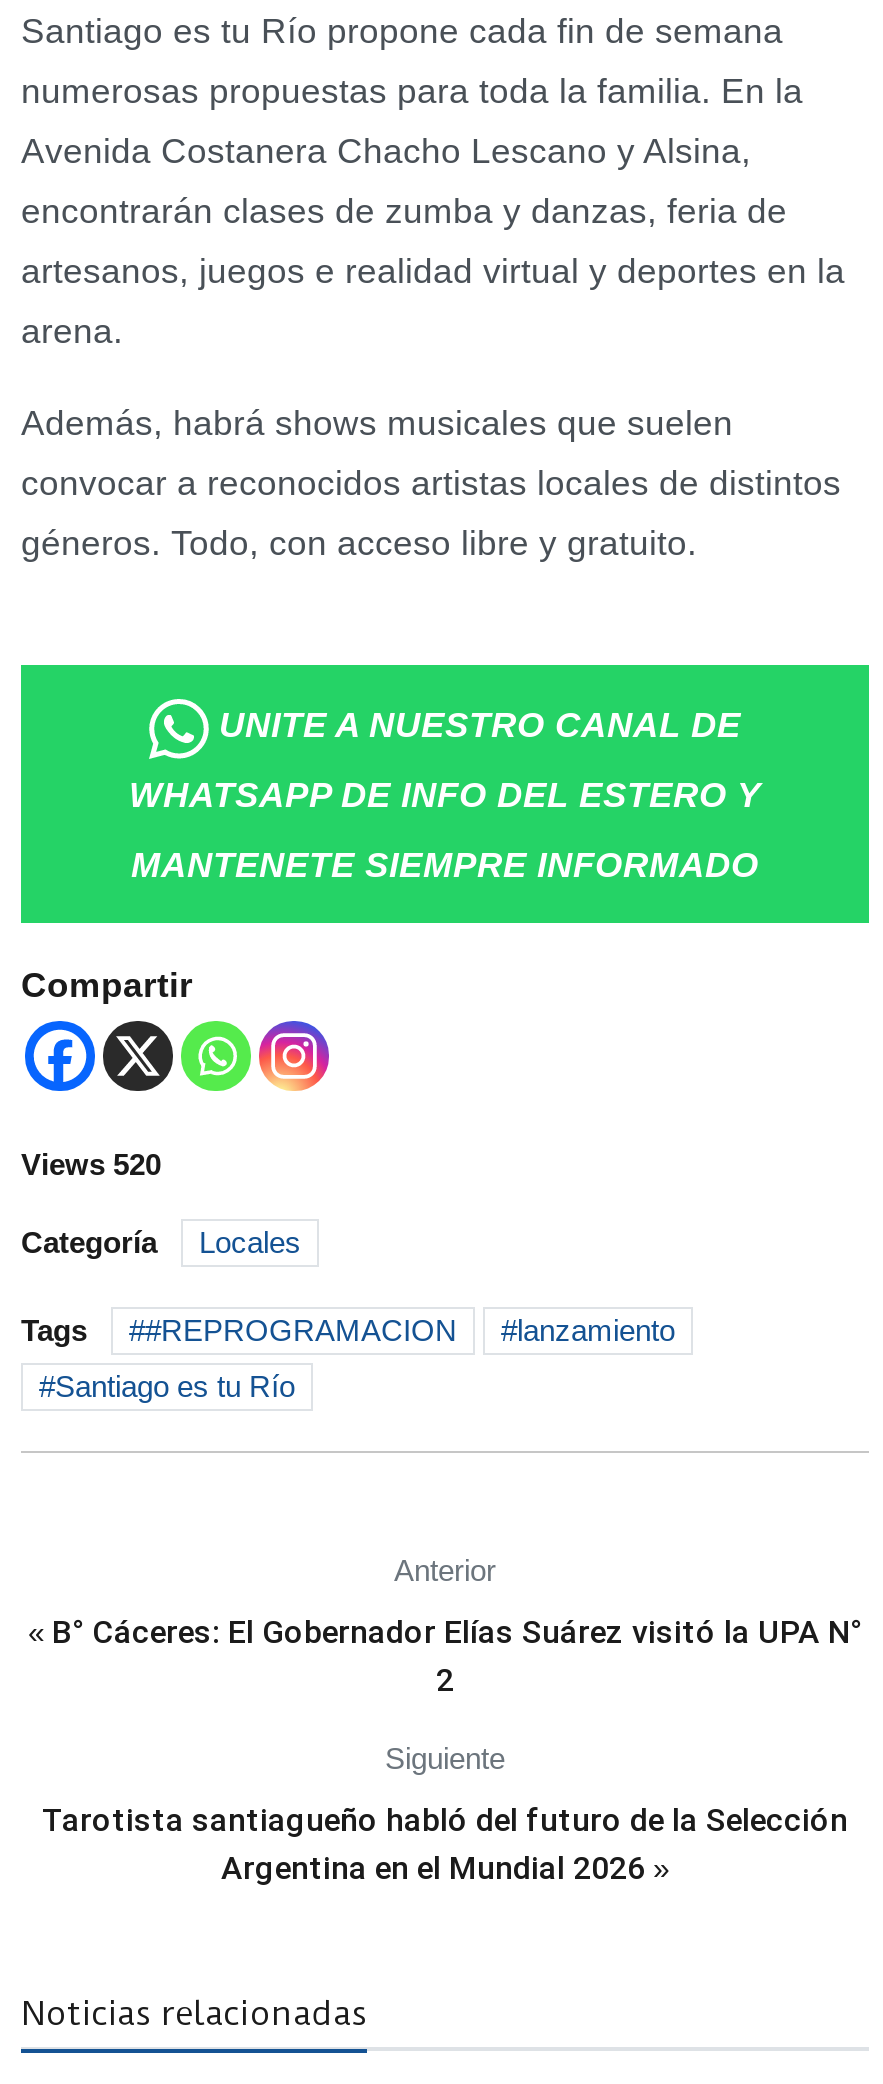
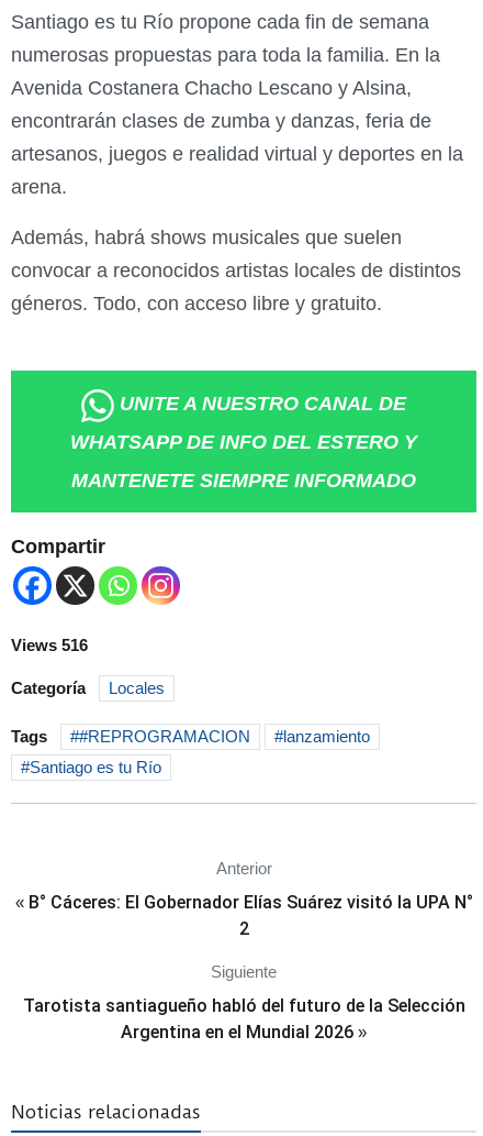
- Views 520
+ Views 516
